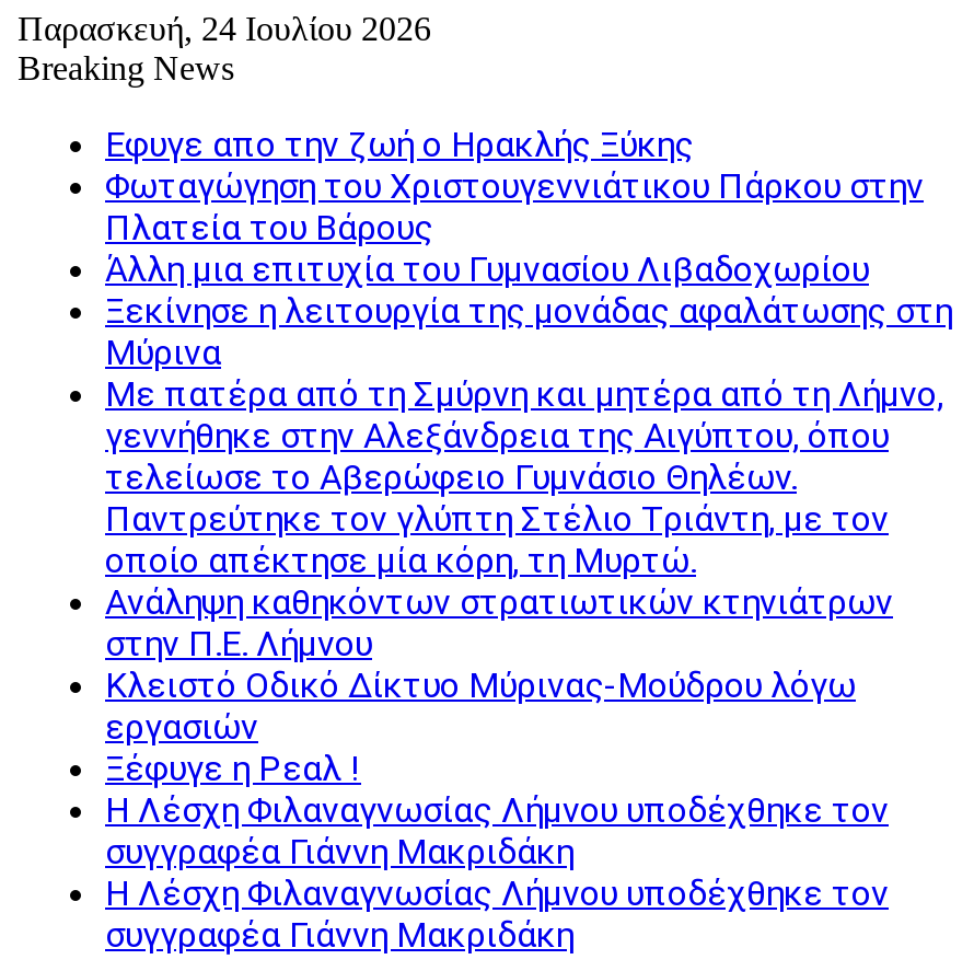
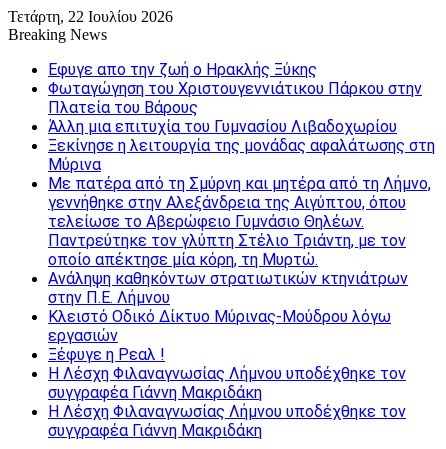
- Παρασκευή, 24 Ιουλίου 2026
+ Τετάρτη, 22 Ιουλίου 2026
